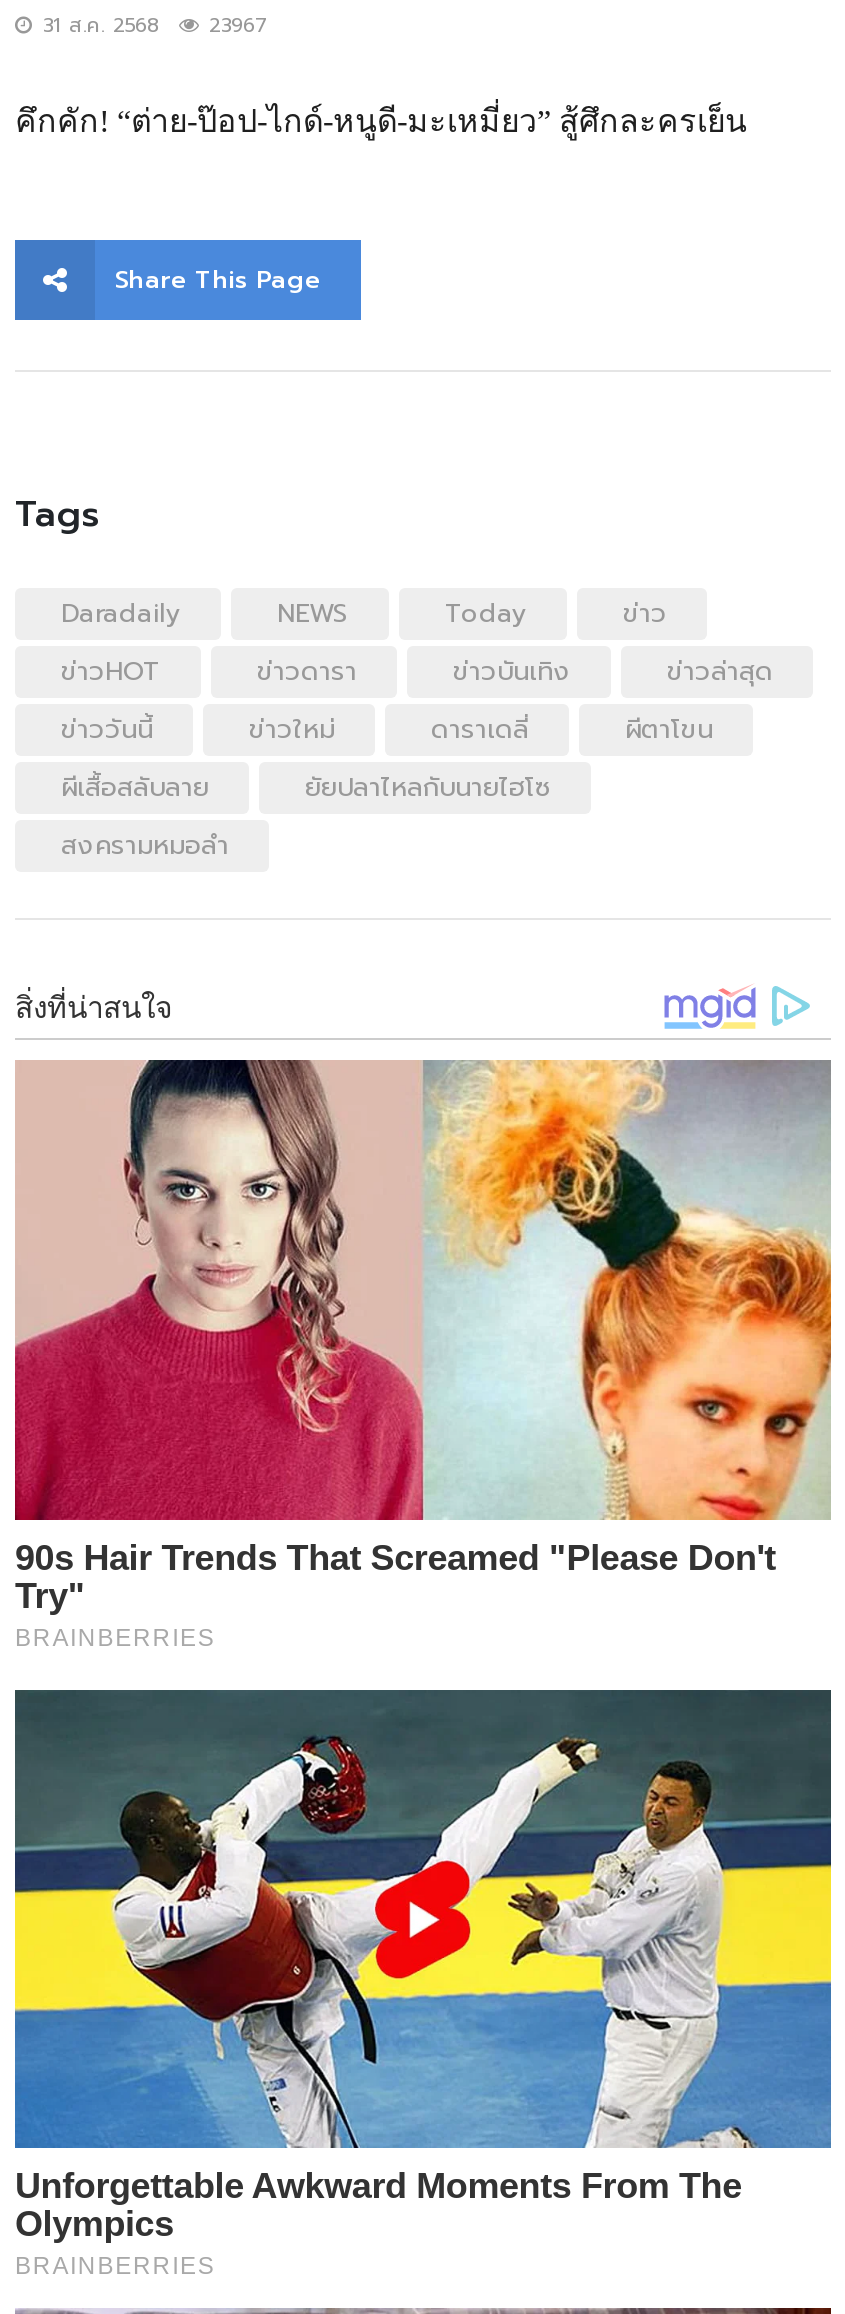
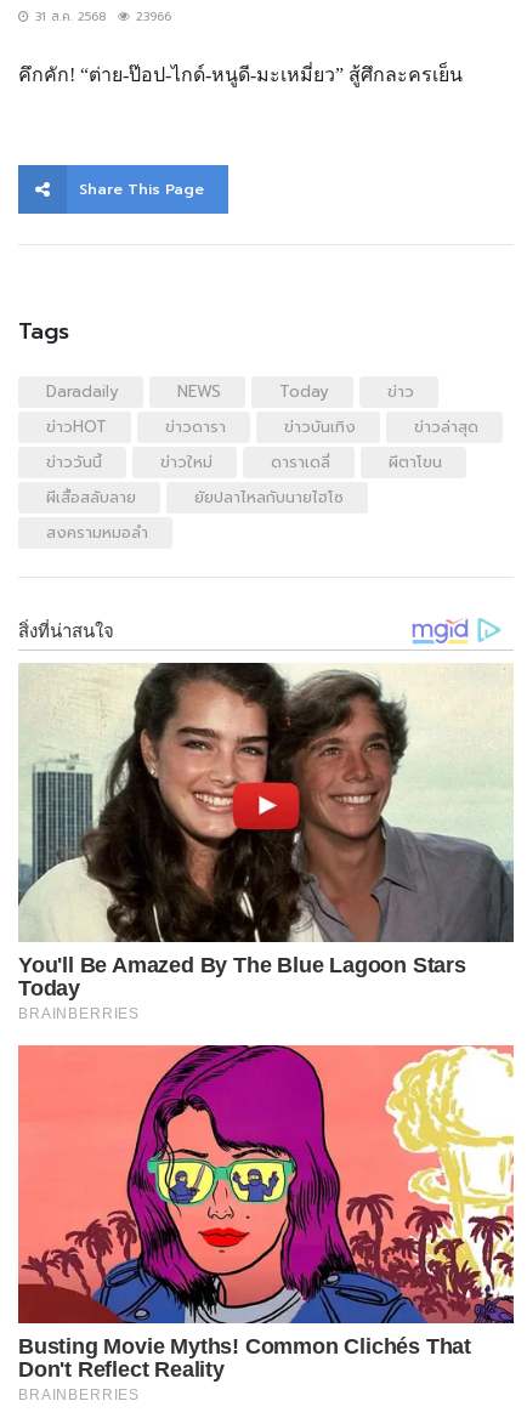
- 31 ส.ค. 2568 23967
+ 31 ส.ค. 2568 23966

- [image]
- 90s Hair Trends That Screamed "Please Don't
- Try"
+ [image]
+ You'll Be Amazed By The Blue Lagoon Stars
+ Today

- [image]
- Unforgettable Awkward Moments From The
- Olympics
+ [image]
+ Busting Movie Myths! Common Clichés That
+ Don't Reflect Reality
